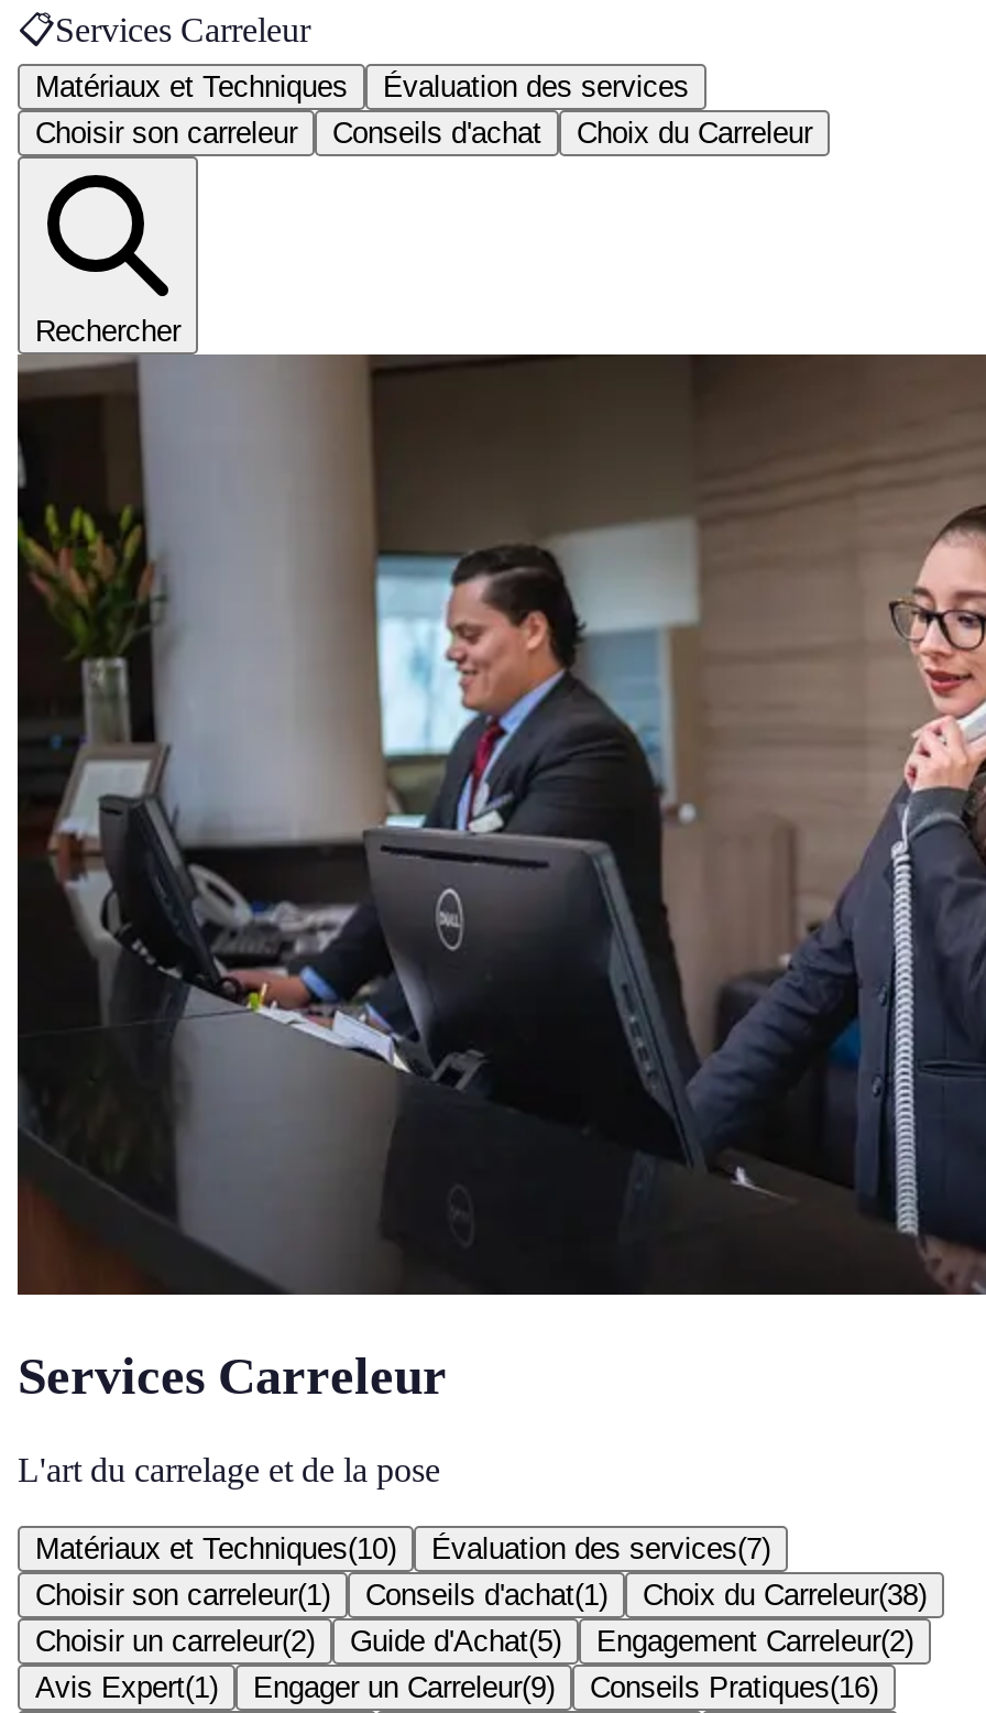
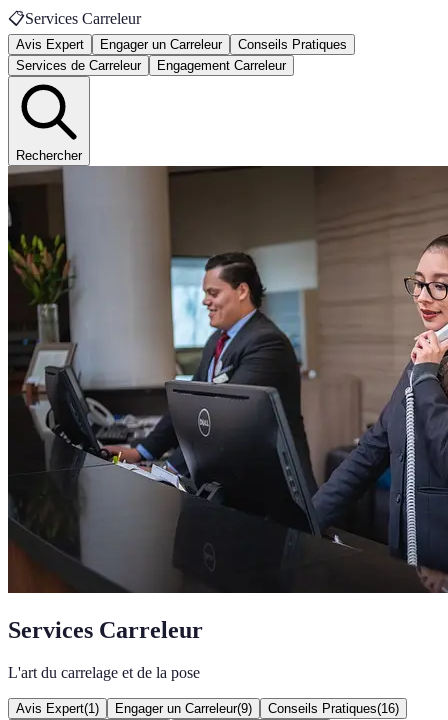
- Matériaux et Techniques
- Évaluation des services
- Choisir son carreleur
- Conseils d'achat
- Choix du Carreleur
+ Avis Expert
+ Engager un Carreleur
+ Conseils Pratiques
+ Services de Carreleur
+ Engagement Carreleur

- Matériaux et Techniques(10)
- Évaluation des services(7)
- Choisir son carreleur(1)
- Conseils d'achat(1)
- Choix du Carreleur(38)
- Choisir un carreleur(2)
- Guide d'Achat(5)
- Engagement Carreleur(2)
